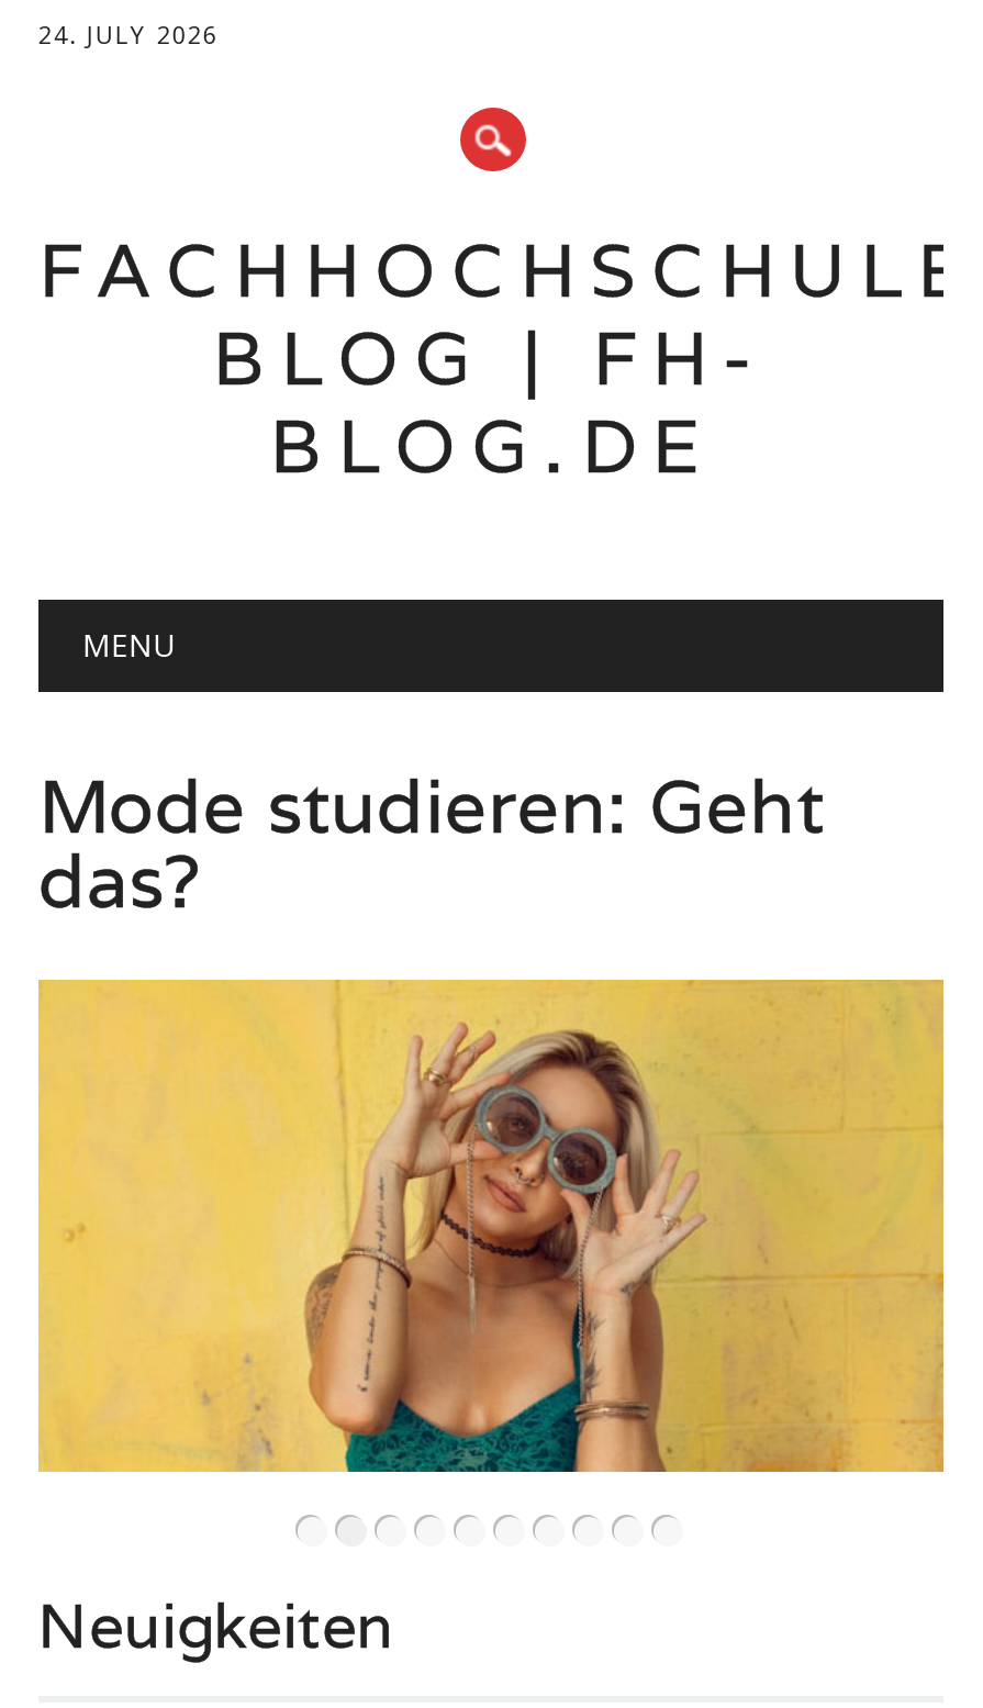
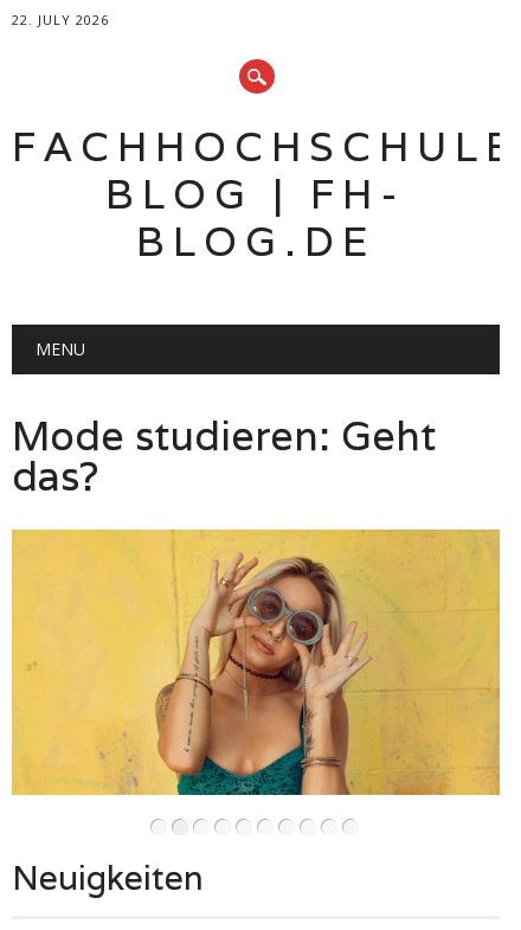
- 24. JULY 2026
+ 22. JULY 2026
